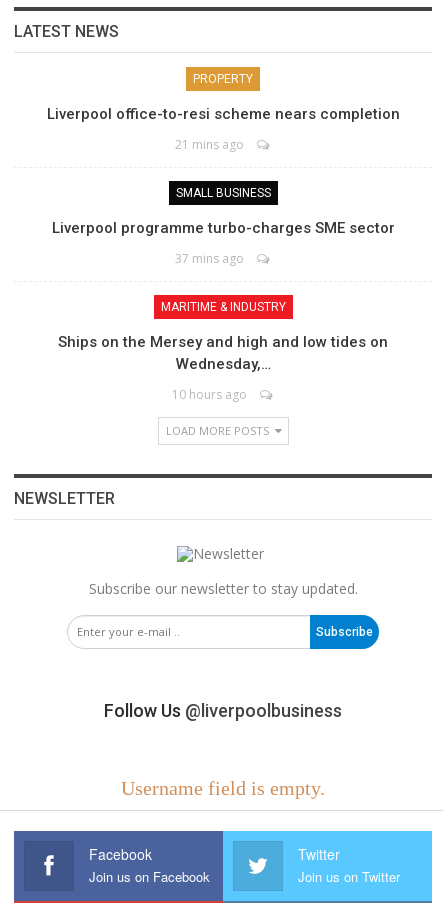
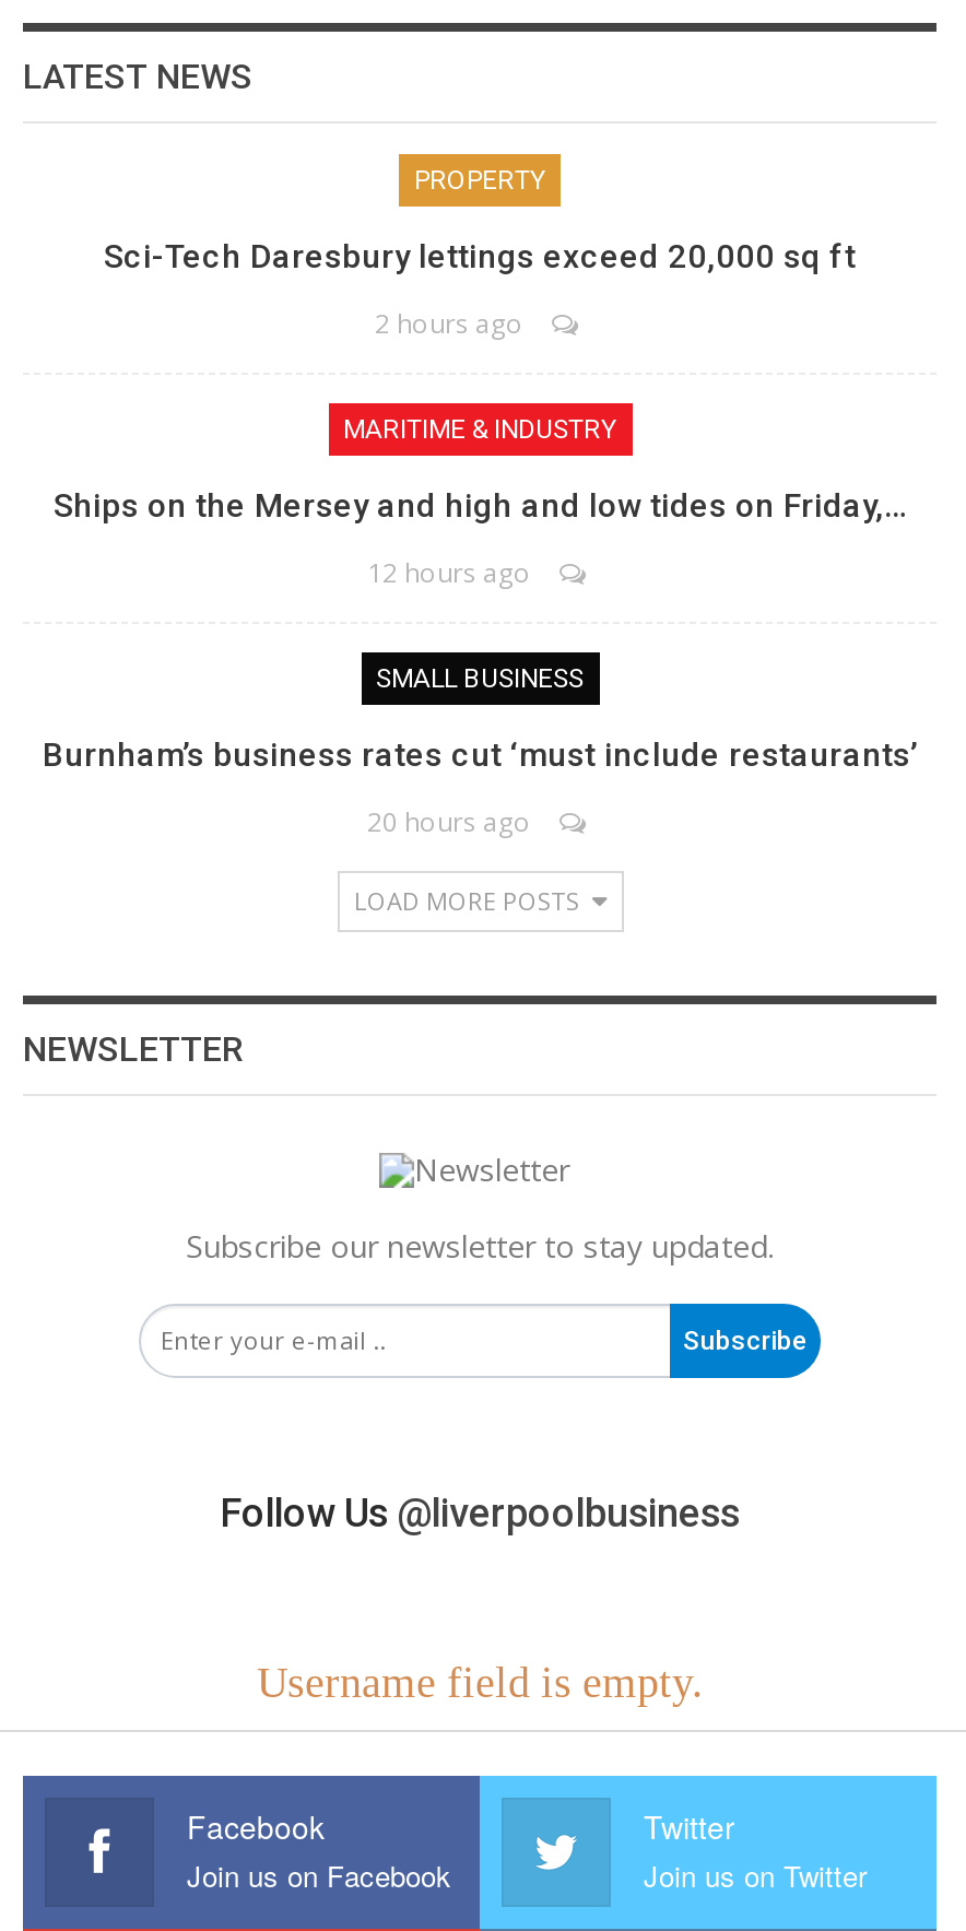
- Liverpool office-to-resi scheme nears completion
- 21 mins ago
+ Sci-Tech Daresbury lettings exceed 20,000 sq ft
+ 2 hours ago
+ Ships on the Mersey and high and low tides on Friday,…
+ 12 hours ago

moved down: SMALL BUSINESS

- Liverpool programme turbo-charges SME sector
- 37 mins ago
- Ships on the Mersey and high and low tides on
- Wednesday,…
- 10 hours ago
+ Burnham’s business rates cut ‘must include restaurants’
+ 20 hours ago

moved up: MARITIME & INDUSTRY
